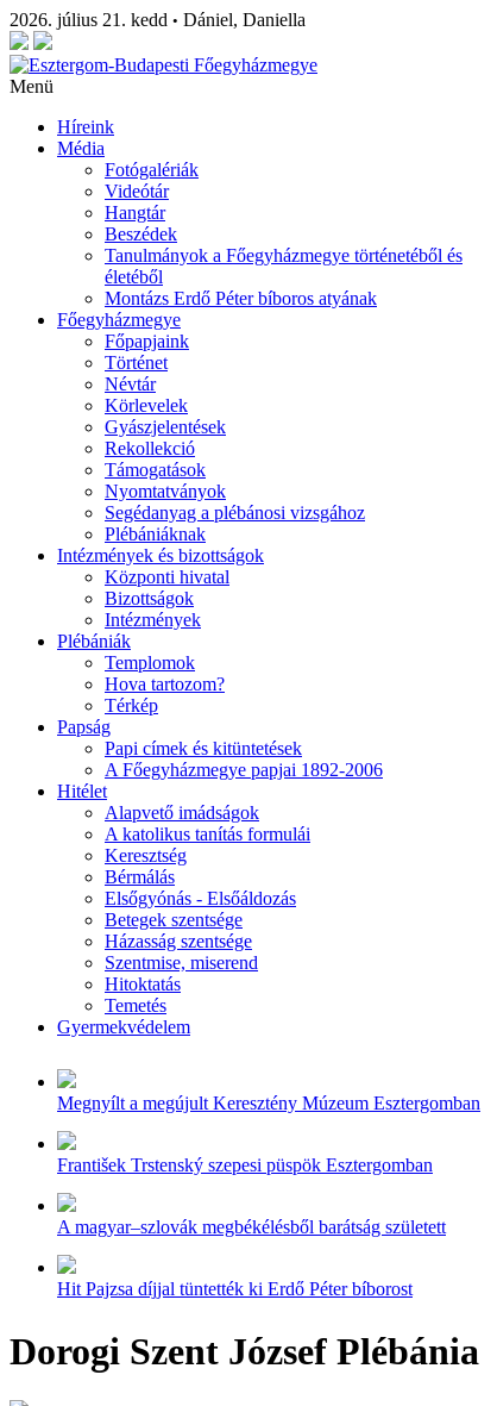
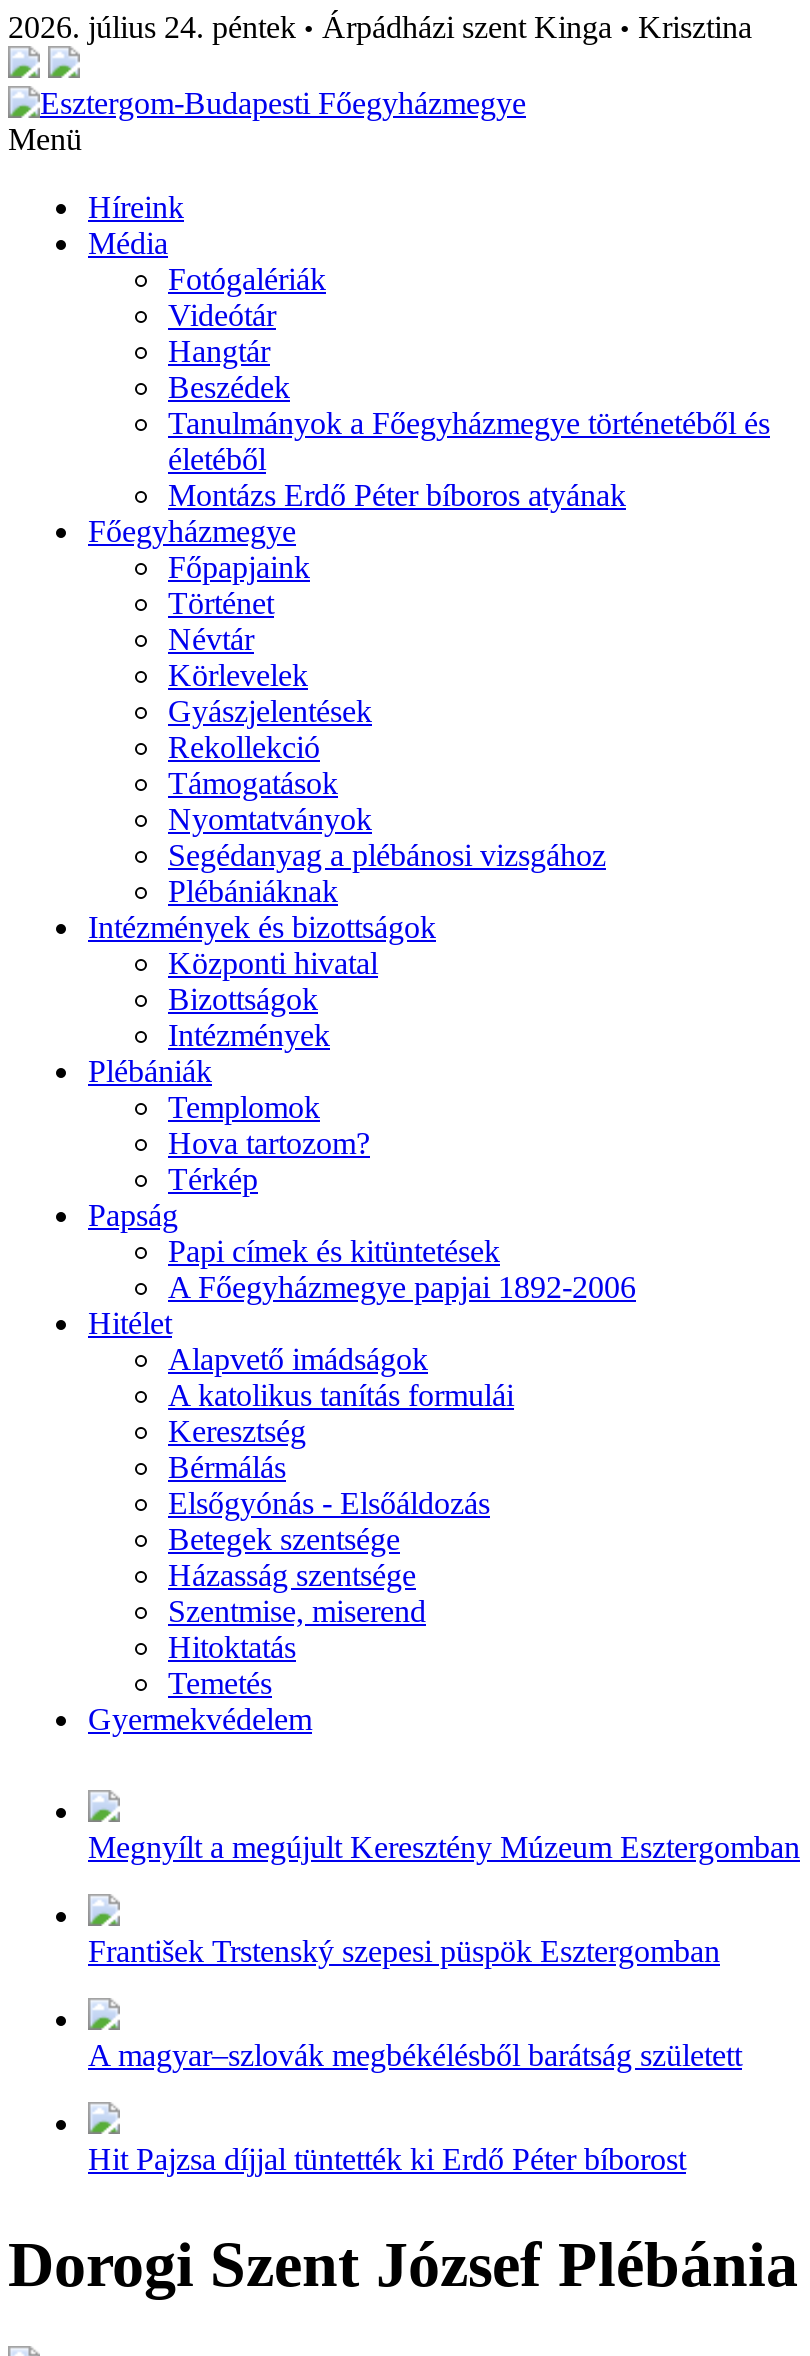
- 2026. július 21. kedd • Dániel, Daniella
+ 2026. július 24. péntek • Árpádházi szent Kinga • Krisztina
